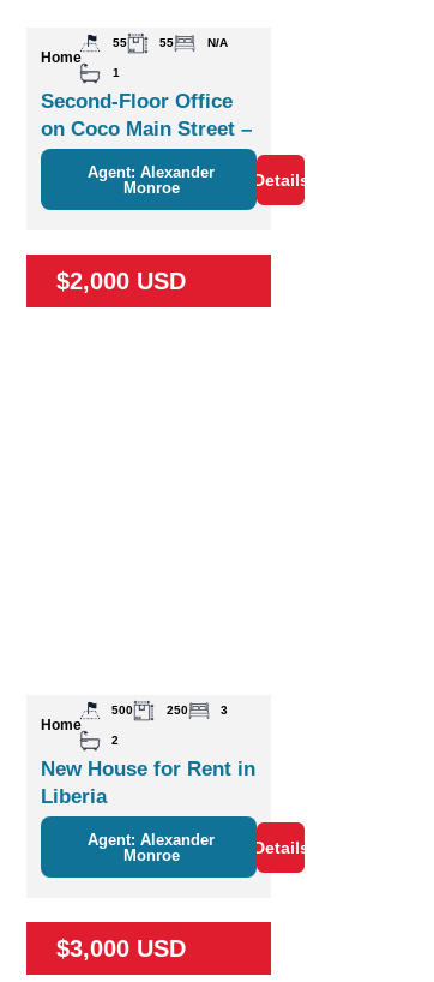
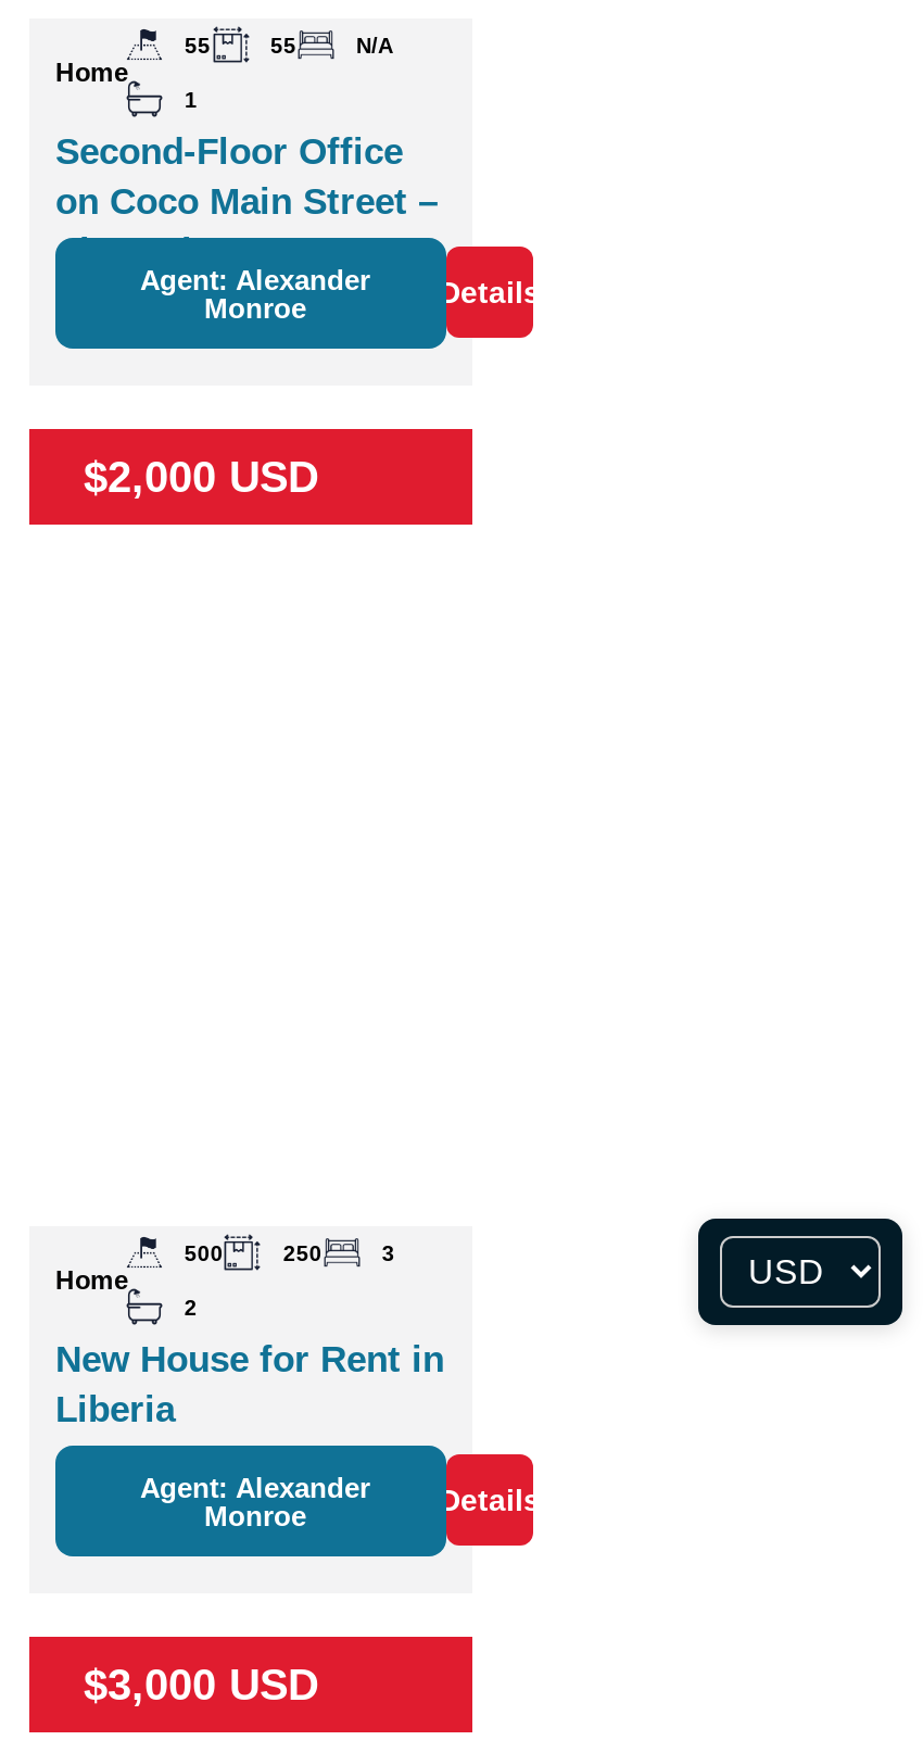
+ [image]
